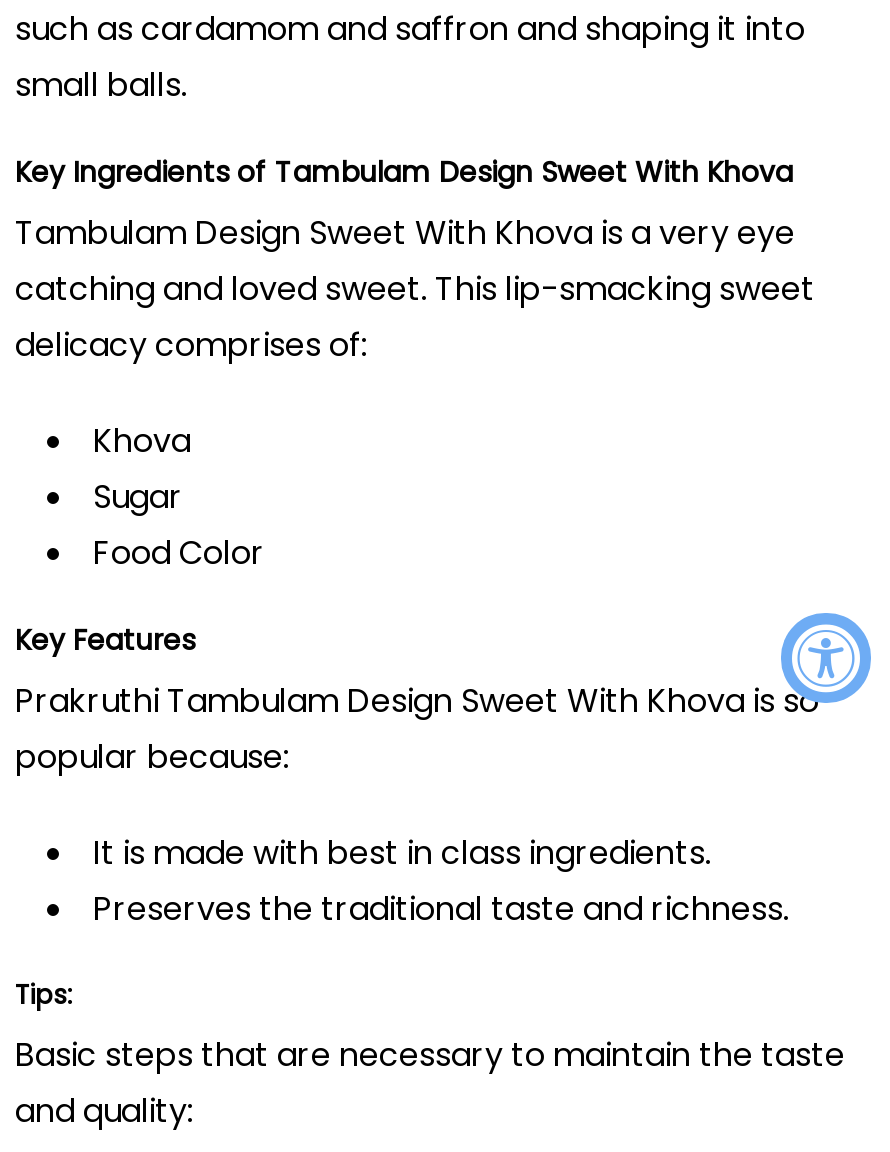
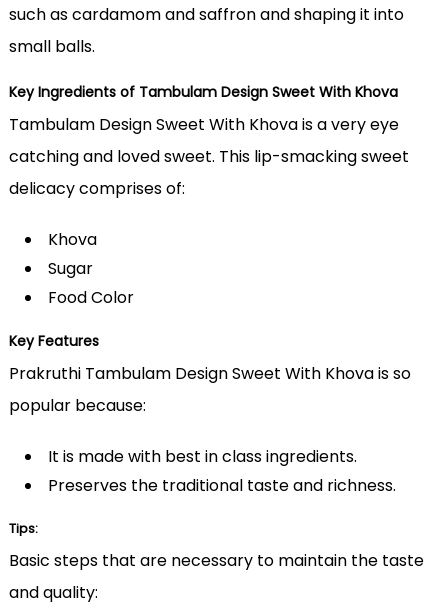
- [image]
